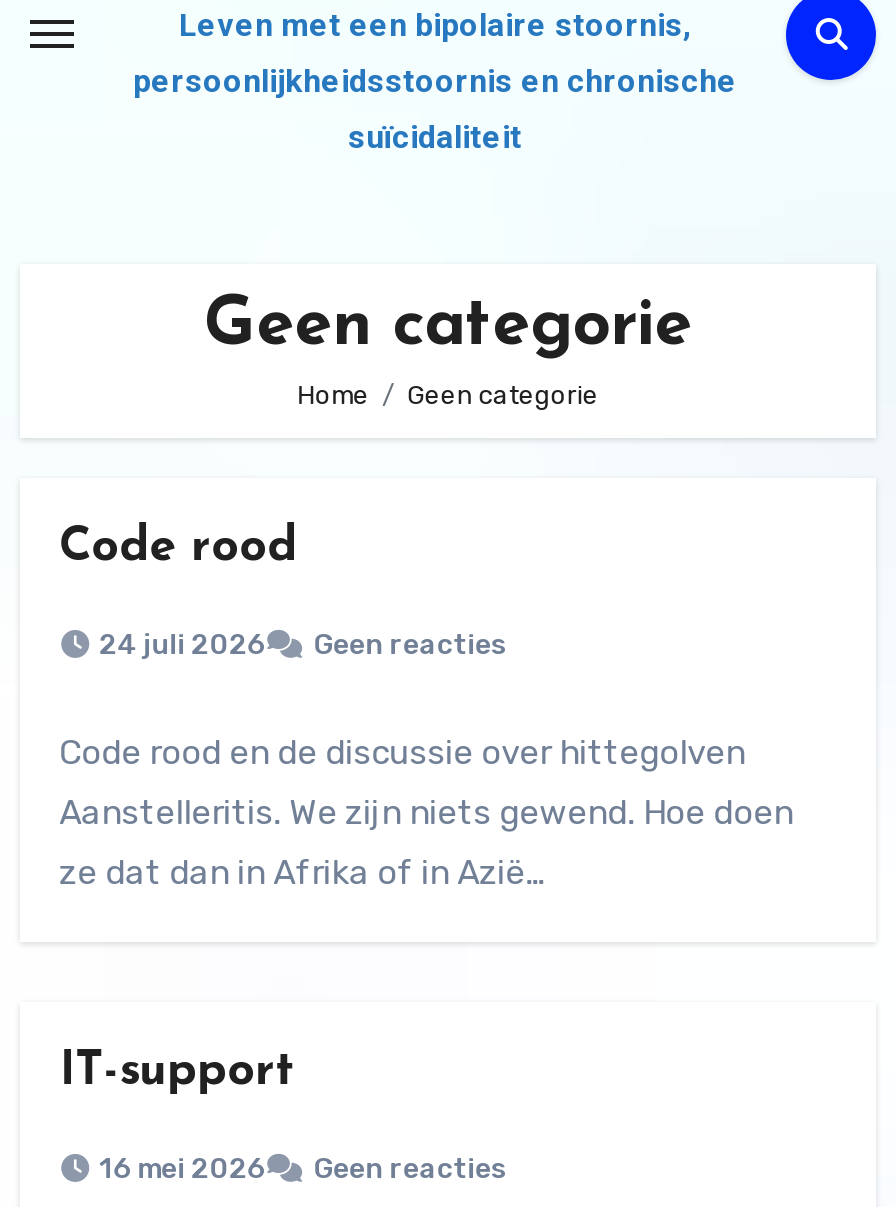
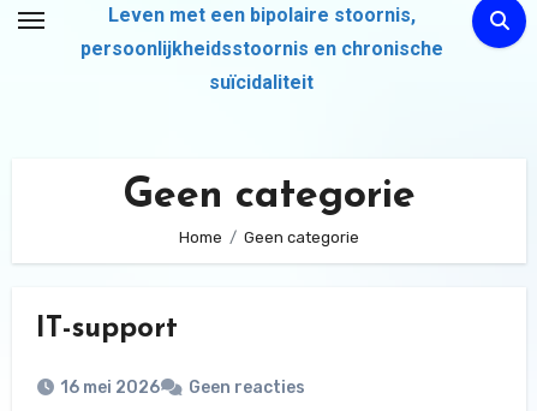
- Code rood
- 24 juli 2026
- Geen reacties
- Code rood en de discussie over hittegolven
- Aanstelleritis. We zijn niets gewend. Hoe doen
- ze dat dan in Afrika of in Azië…
